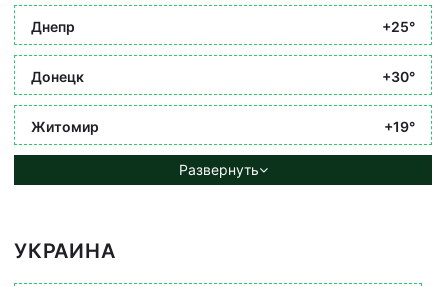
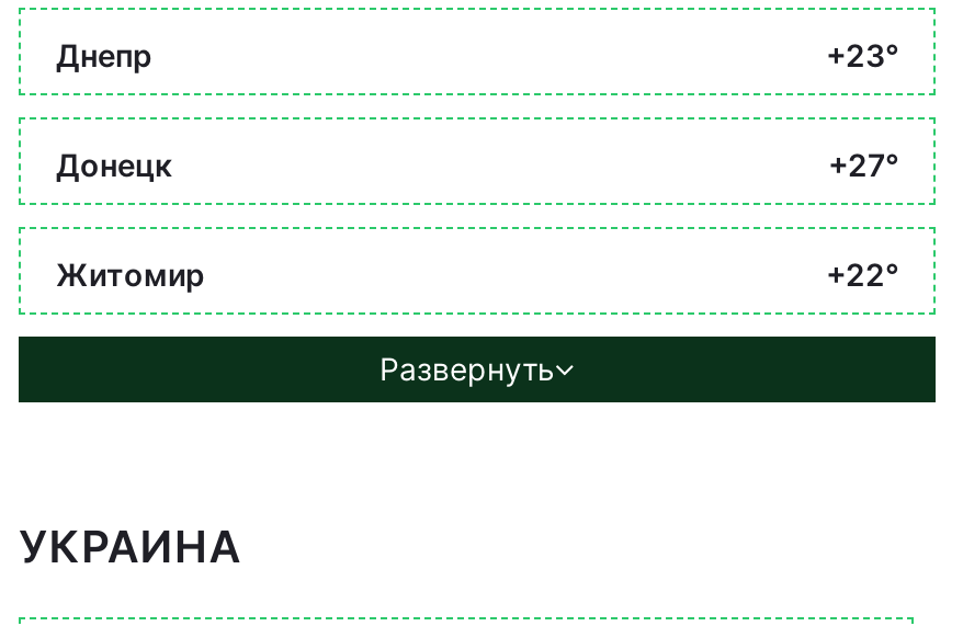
- +25°
+ +23°

- +30°
+ +27°

- +19°
+ +22°
